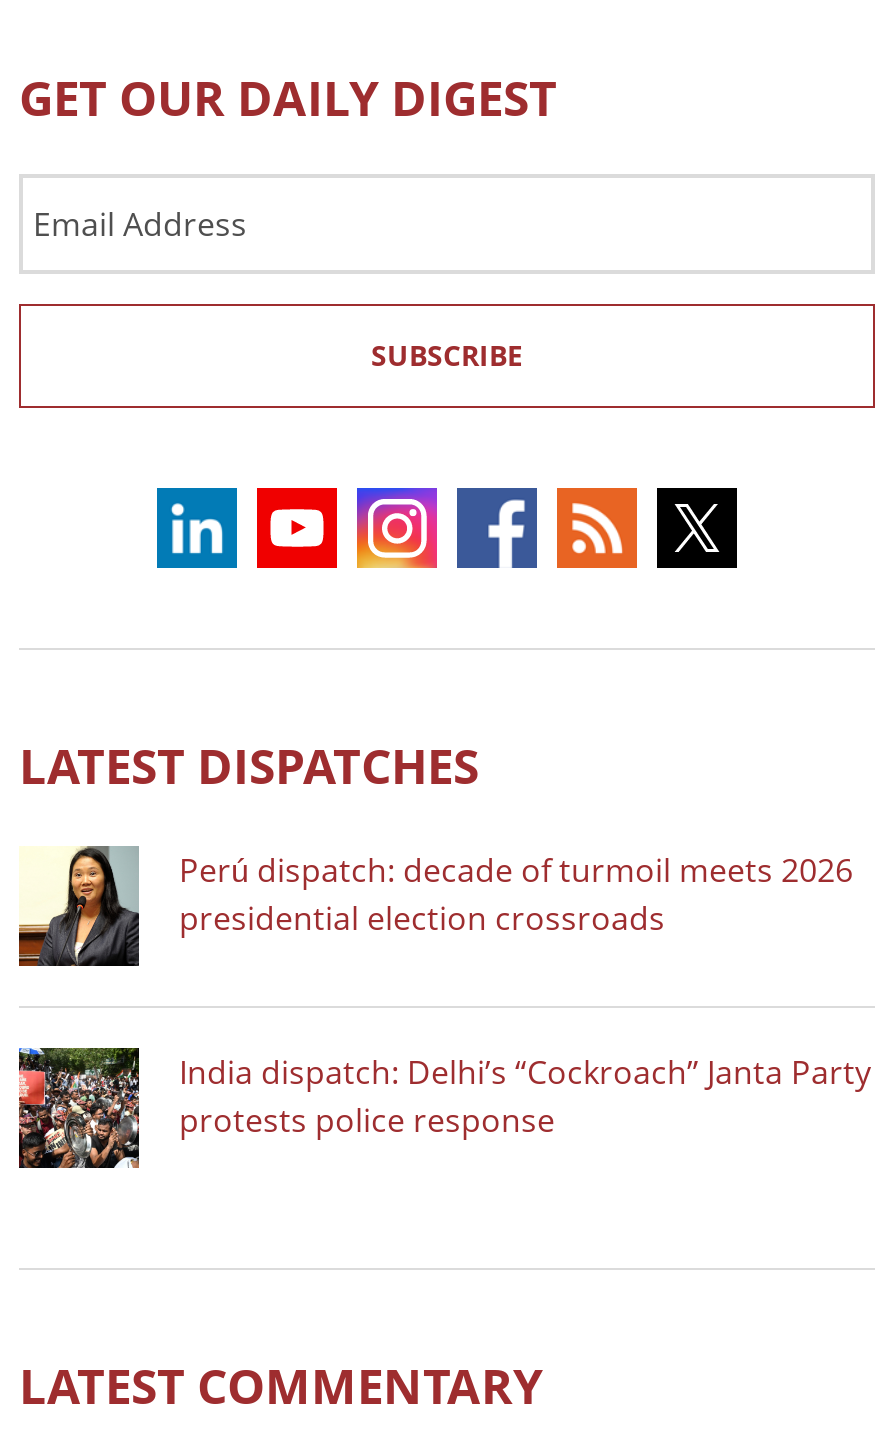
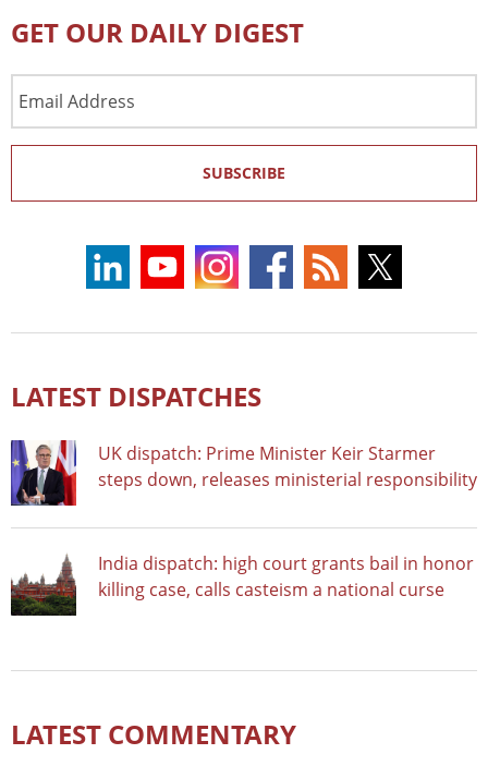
- [image]
- Perú dispatch: decade of turmoil meets 2026
- presidential election crossroads
+ [image]
+ UK dispatch: Prime Minister Keir Starmer
+ steps down, releases ministerial responsibility

- [image]
- India dispatch: Delhi’s “Cockroach” Janta Party
- protests police response
+ [image]
+ India dispatch: high court grants bail in honor
+ killing case, calls casteism a national curse
